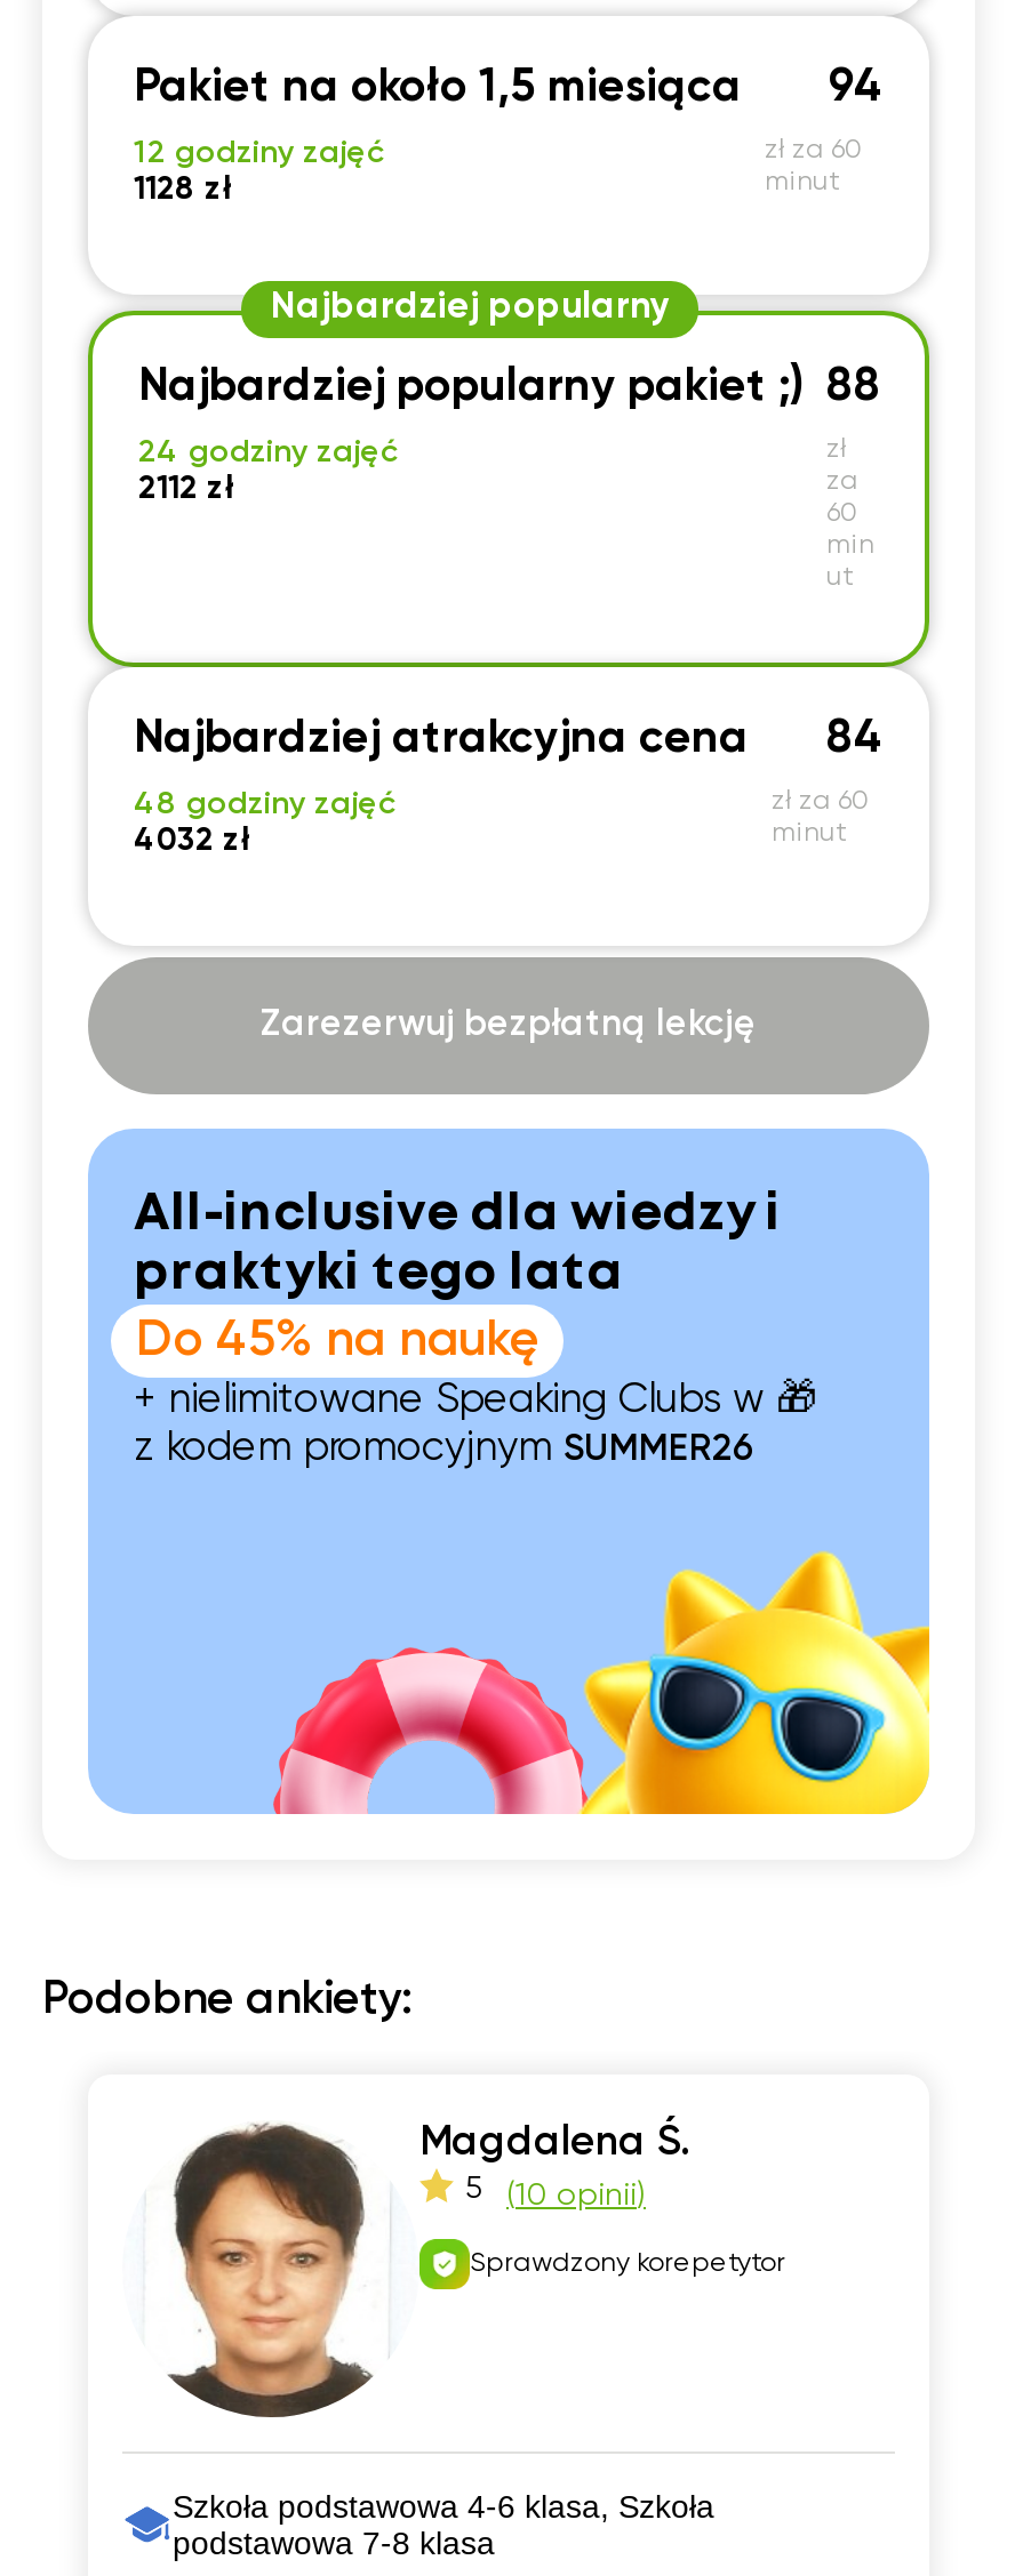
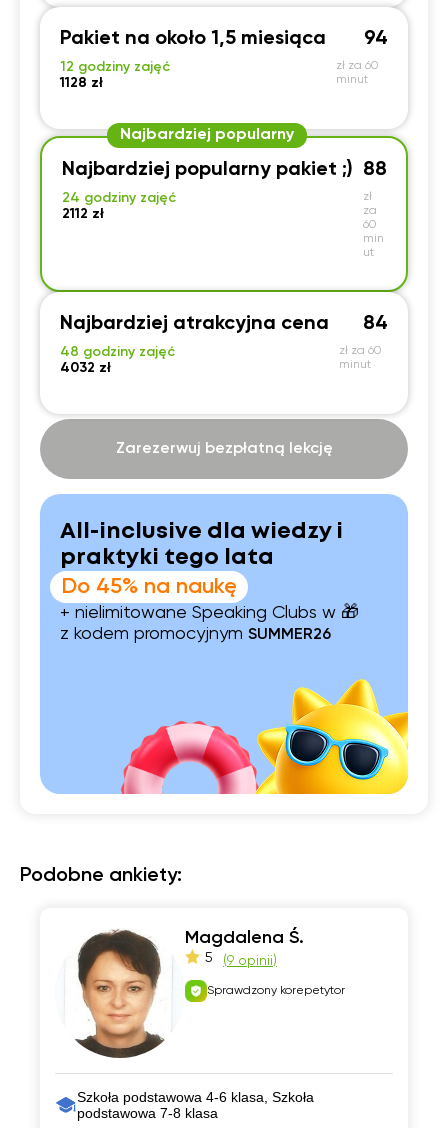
- 5 (10 opinii)
+ 5 (9 opinii)
